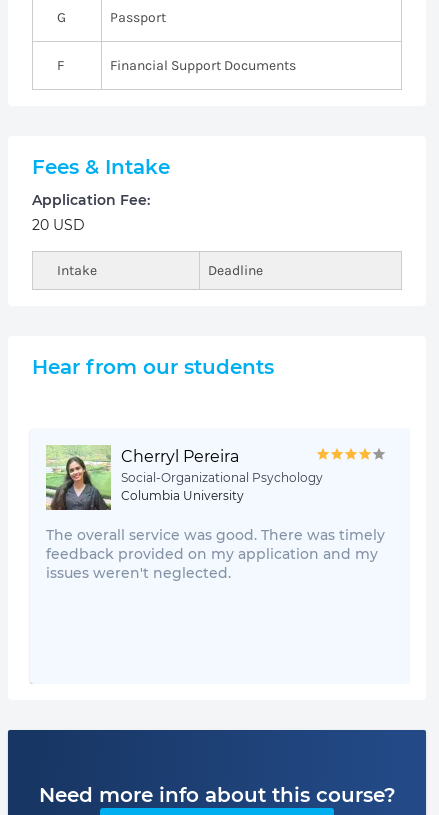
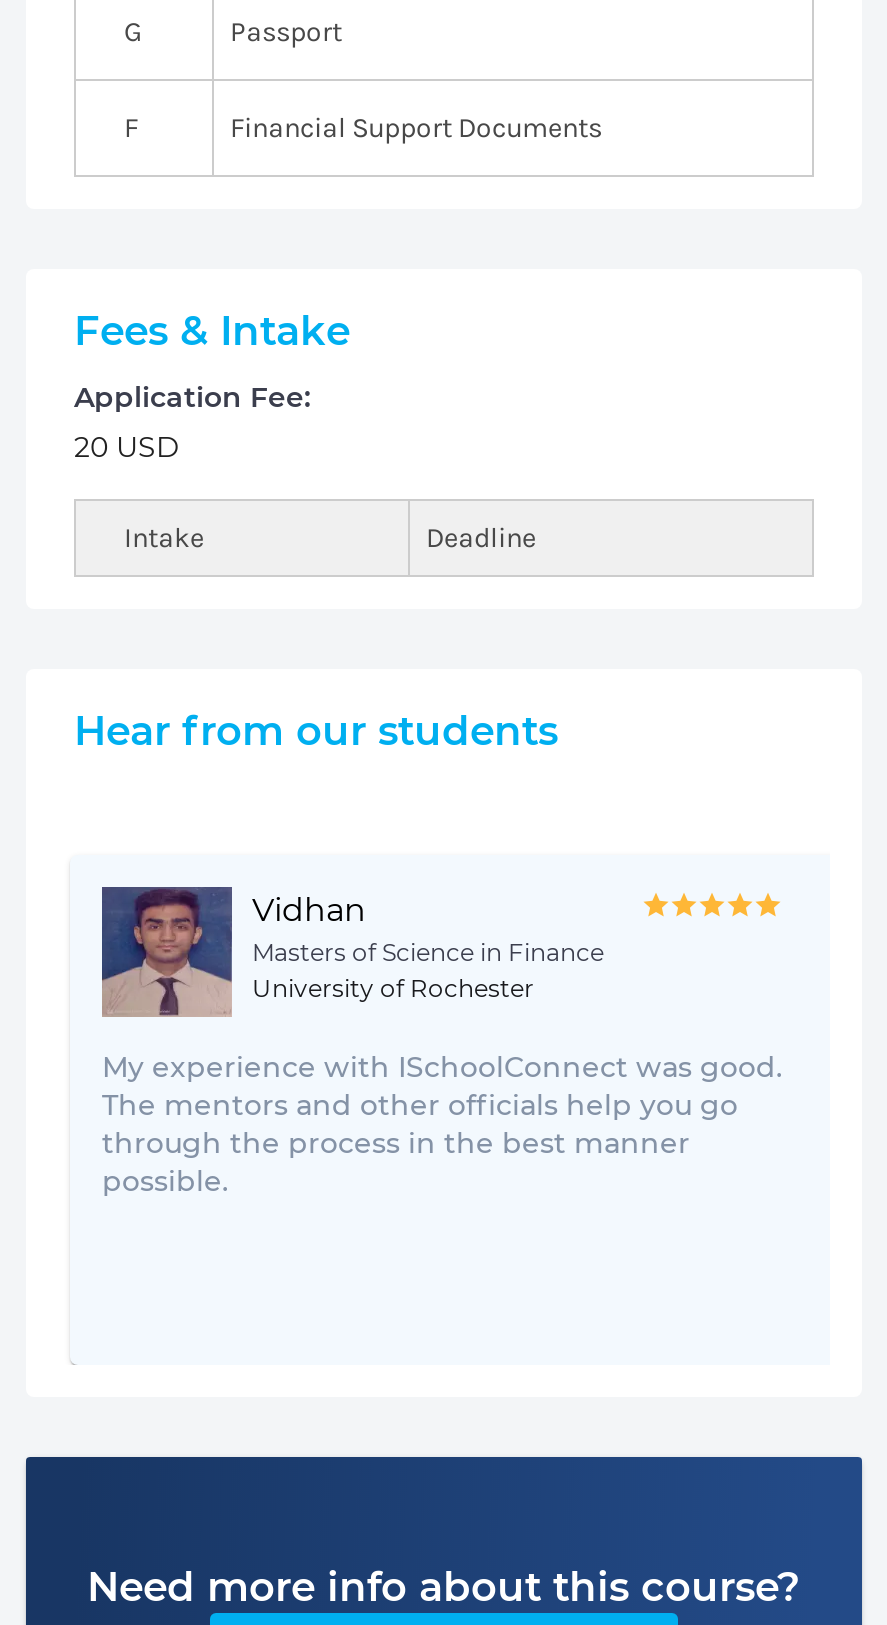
- [image]
- Cherryl Pereira
- Social-Organizational Psychology
- Columbia University
+ [image]
+ Vidhan
+ Masters of Science in Finance
+ University of Rochester

- The overall service was good. There was timely
- feedback provided on my application and my
- issues weren't neglected.
+ My experience with ISchoolConnect was good.
+ The mentors and other officials help you go
+ through the process in the best manner
+ possible.
